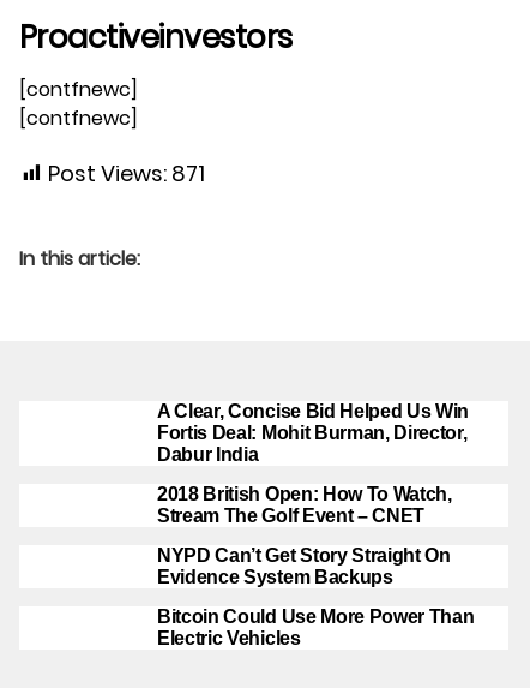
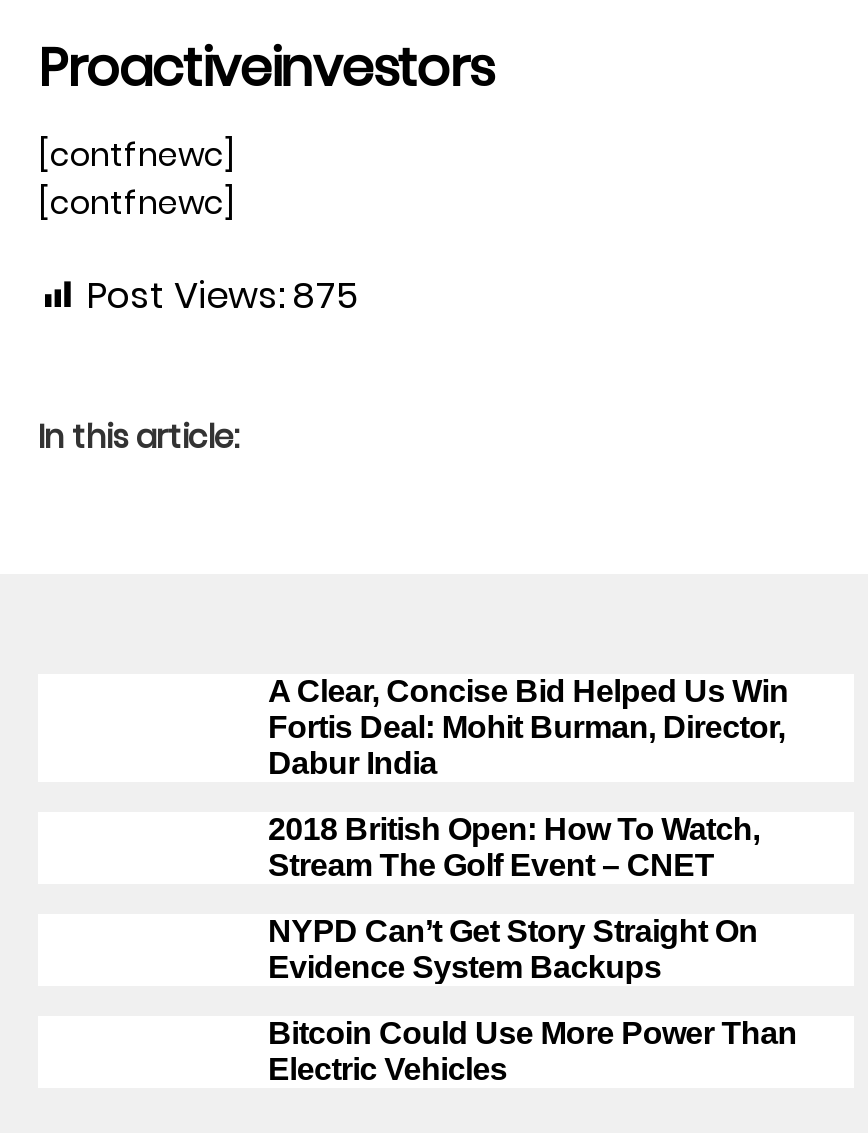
- Post Views: 871
+ Post Views: 875
